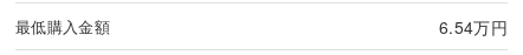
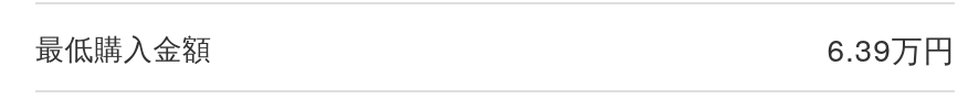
- 6.54万円
+ 6.39万円
